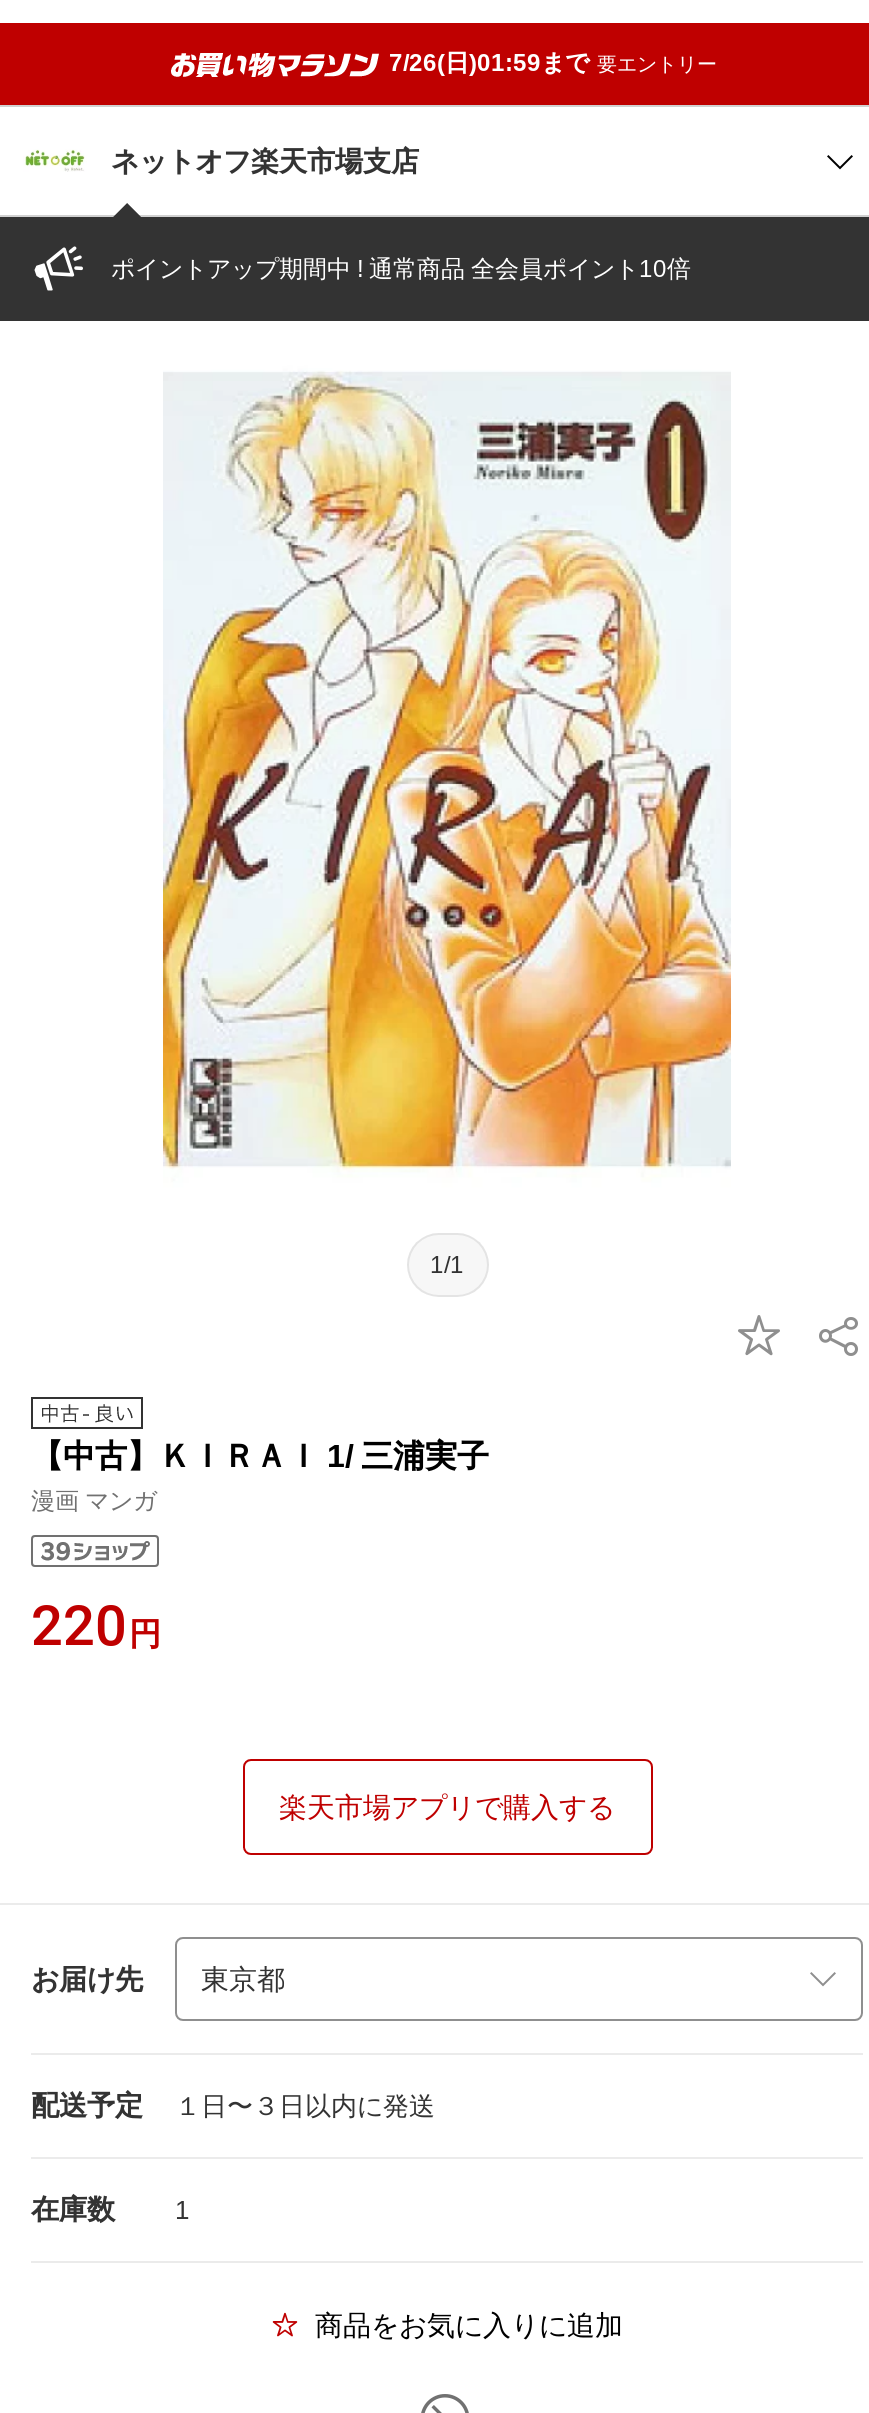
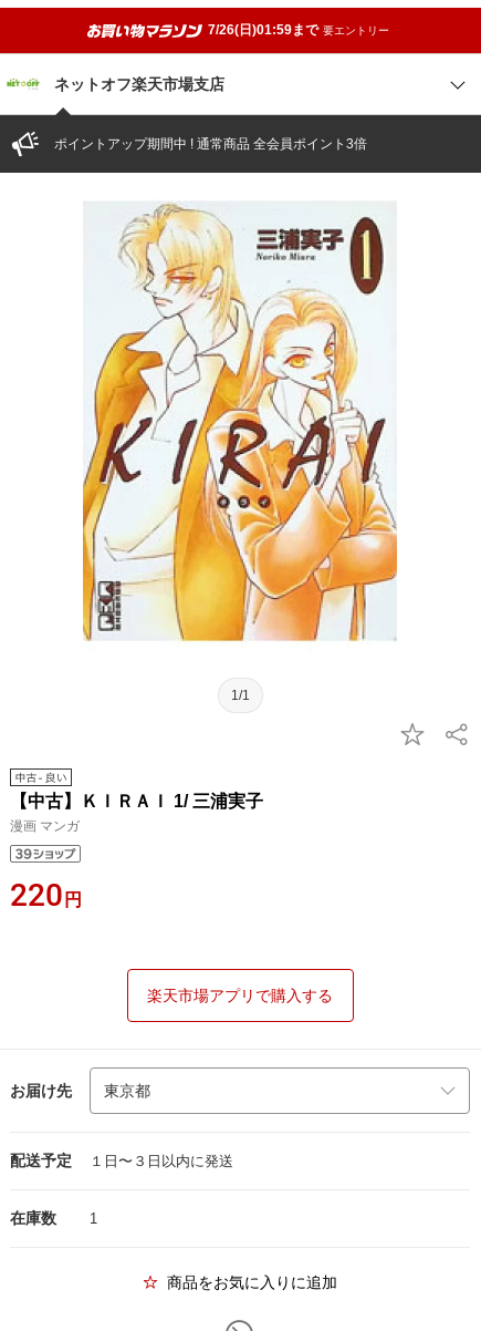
- ポイントアップ期間中 ! 通常商品 全会員ポイント10倍
+ ポイントアップ期間中 ! 通常商品 全会員ポイント3倍
